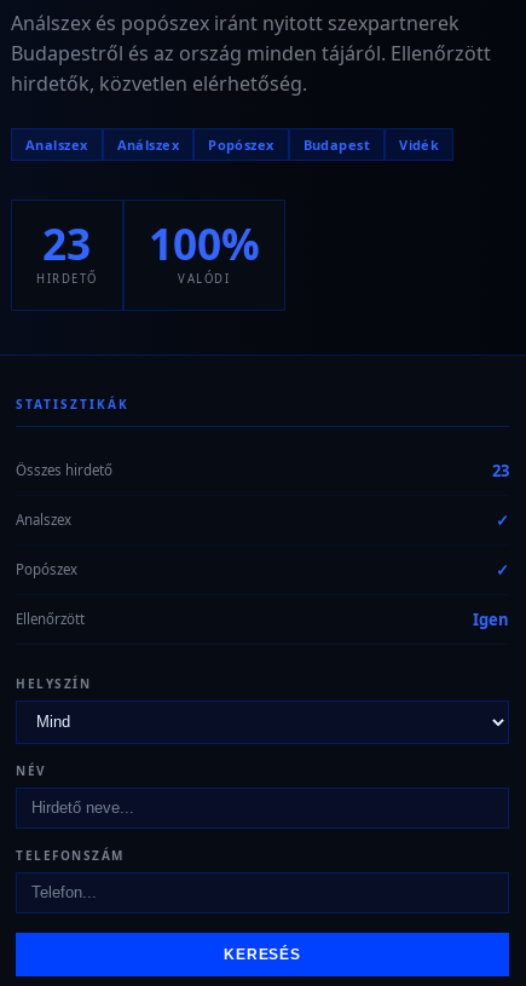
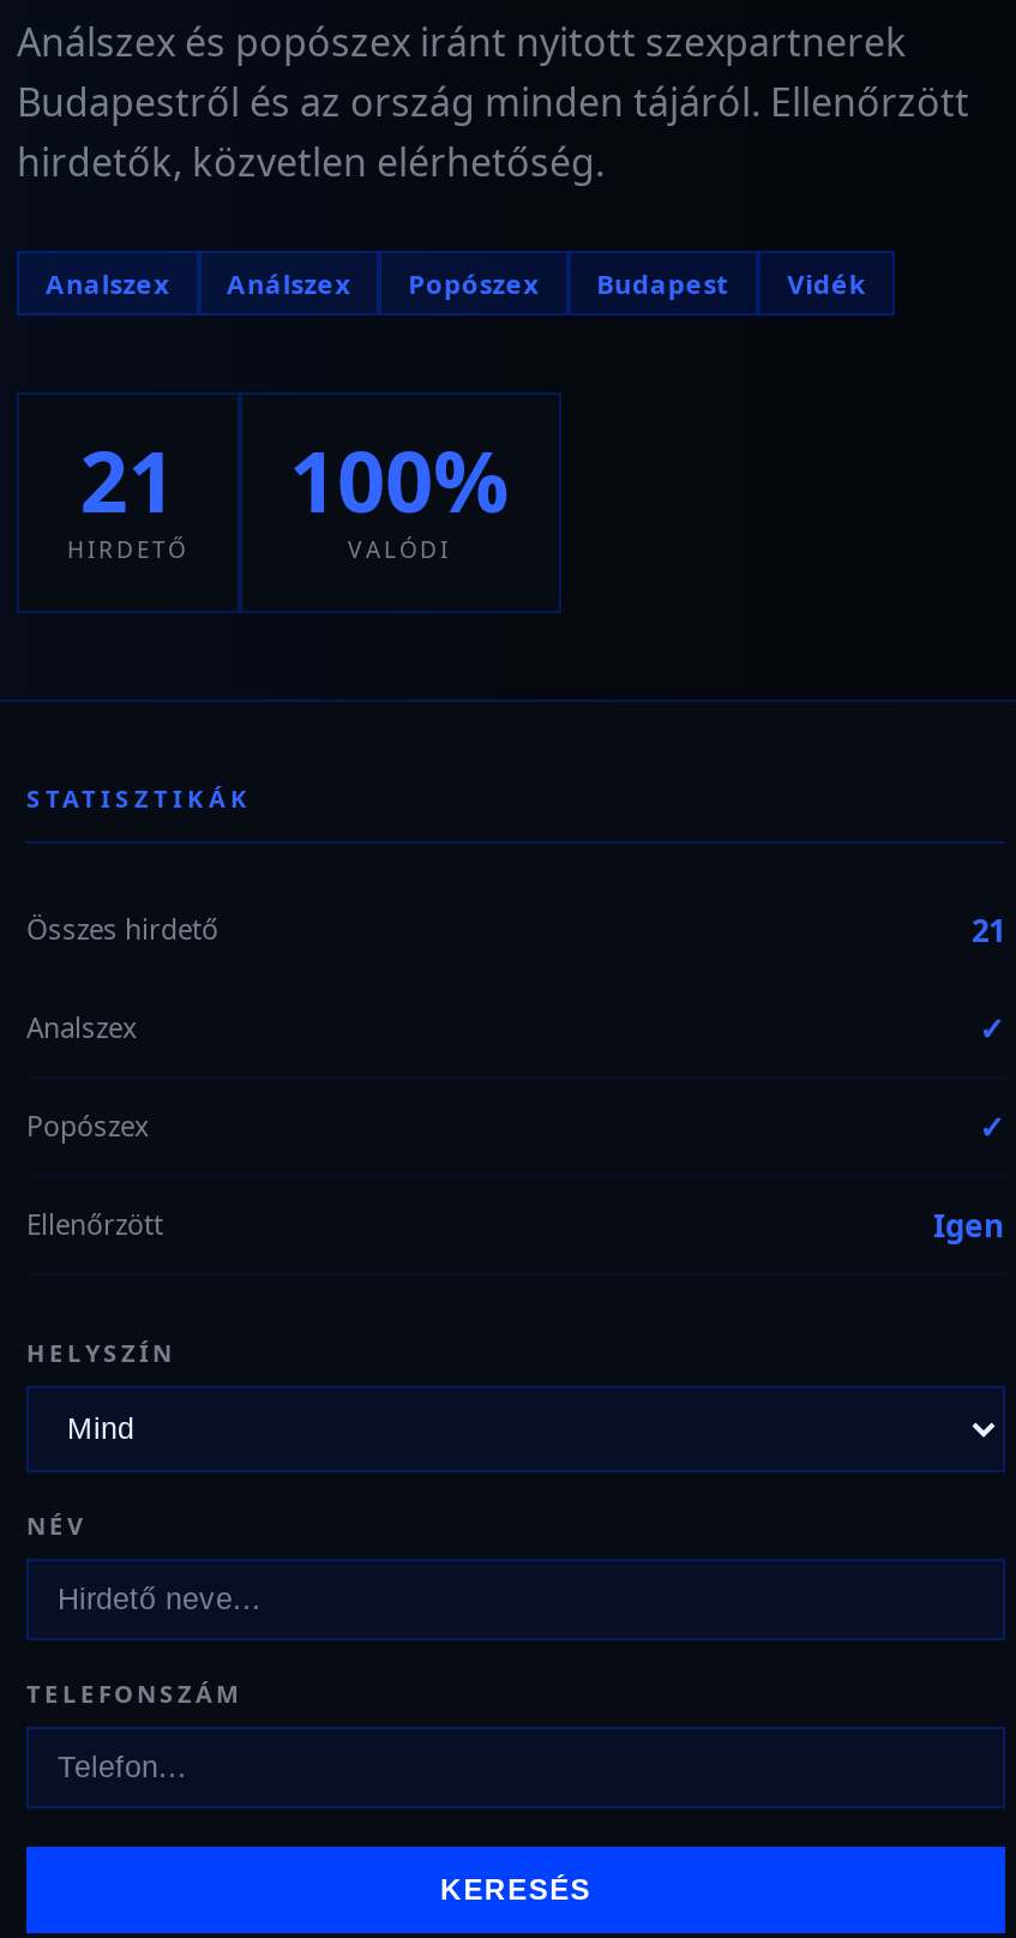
- 23 100%
+ 21 100%

- 23
+ 21
